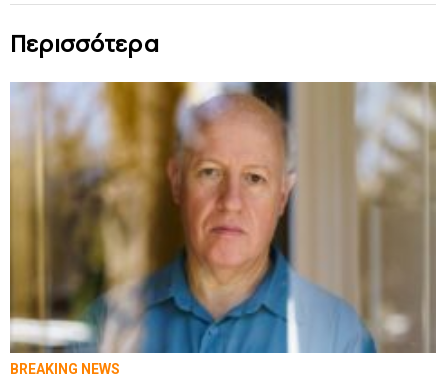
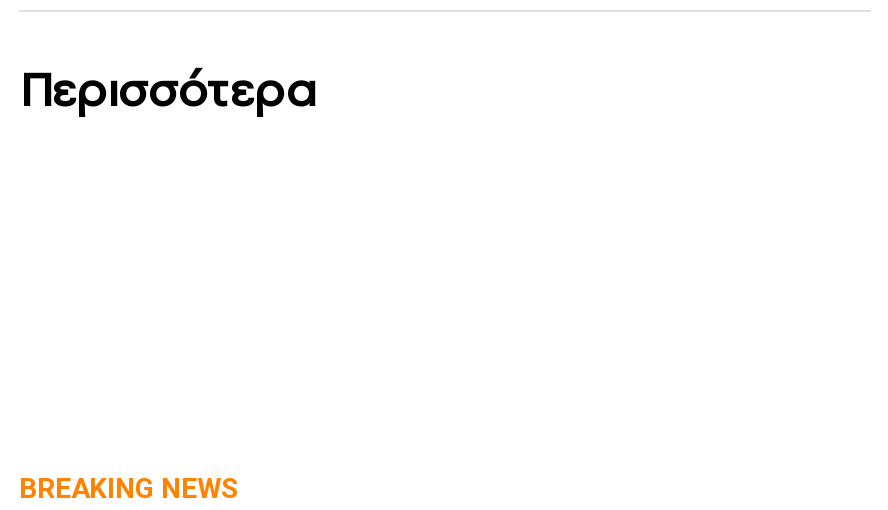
- [image]
